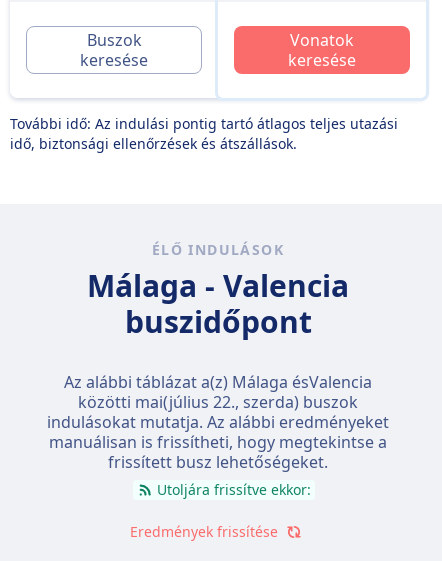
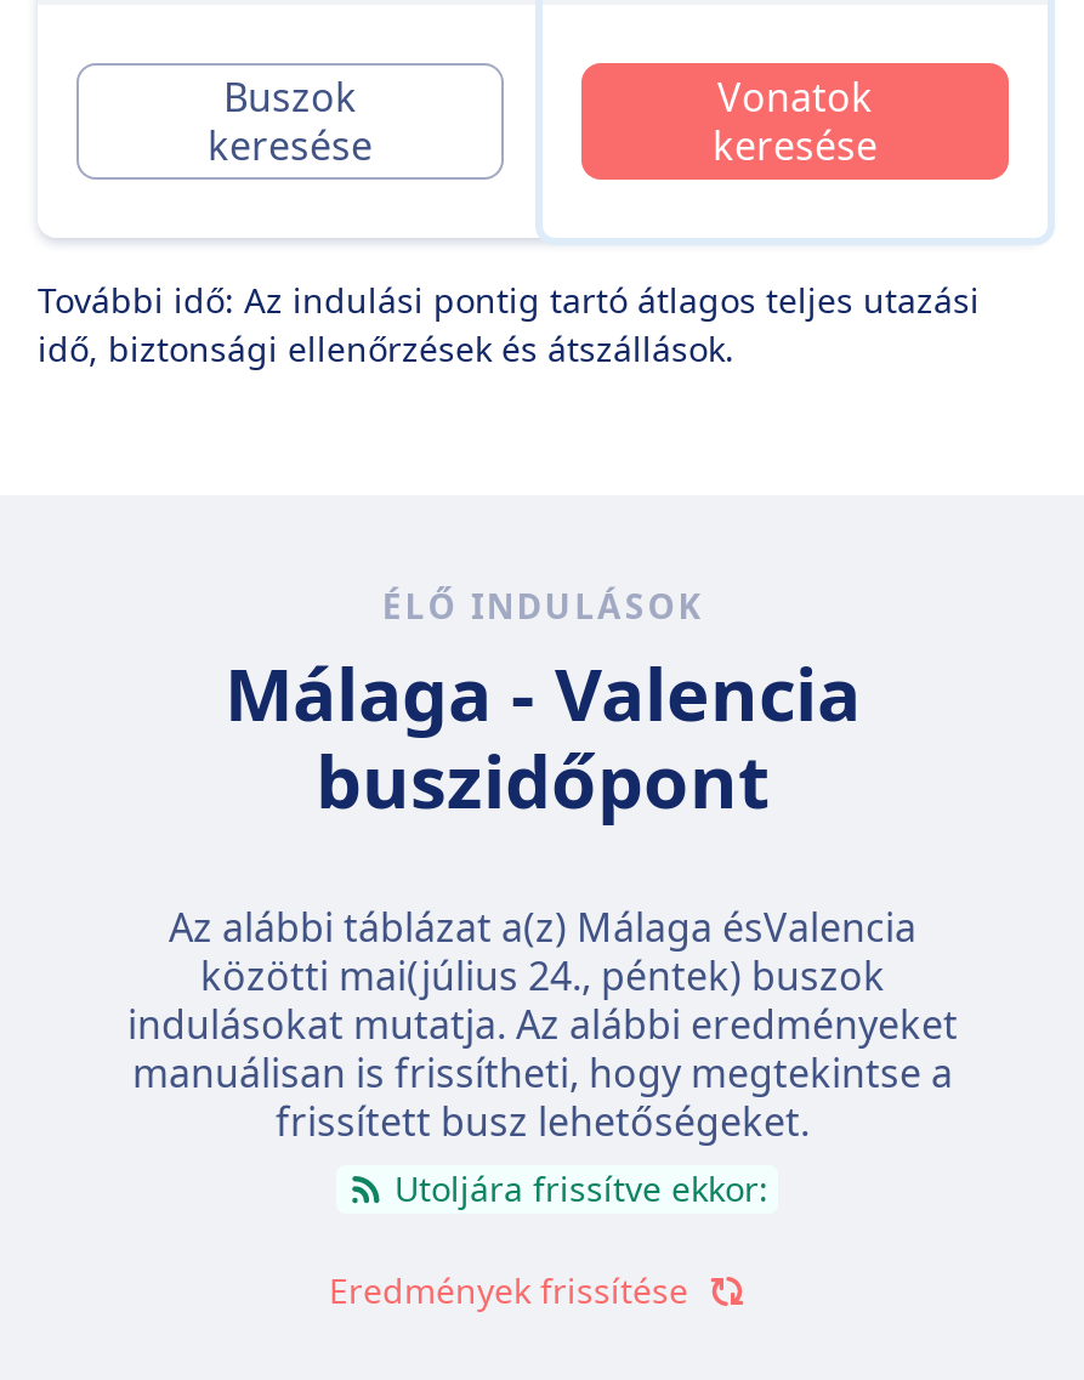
- közötti mai(július 22., szerda) buszok
+ közötti mai(július 24., péntek) buszok
